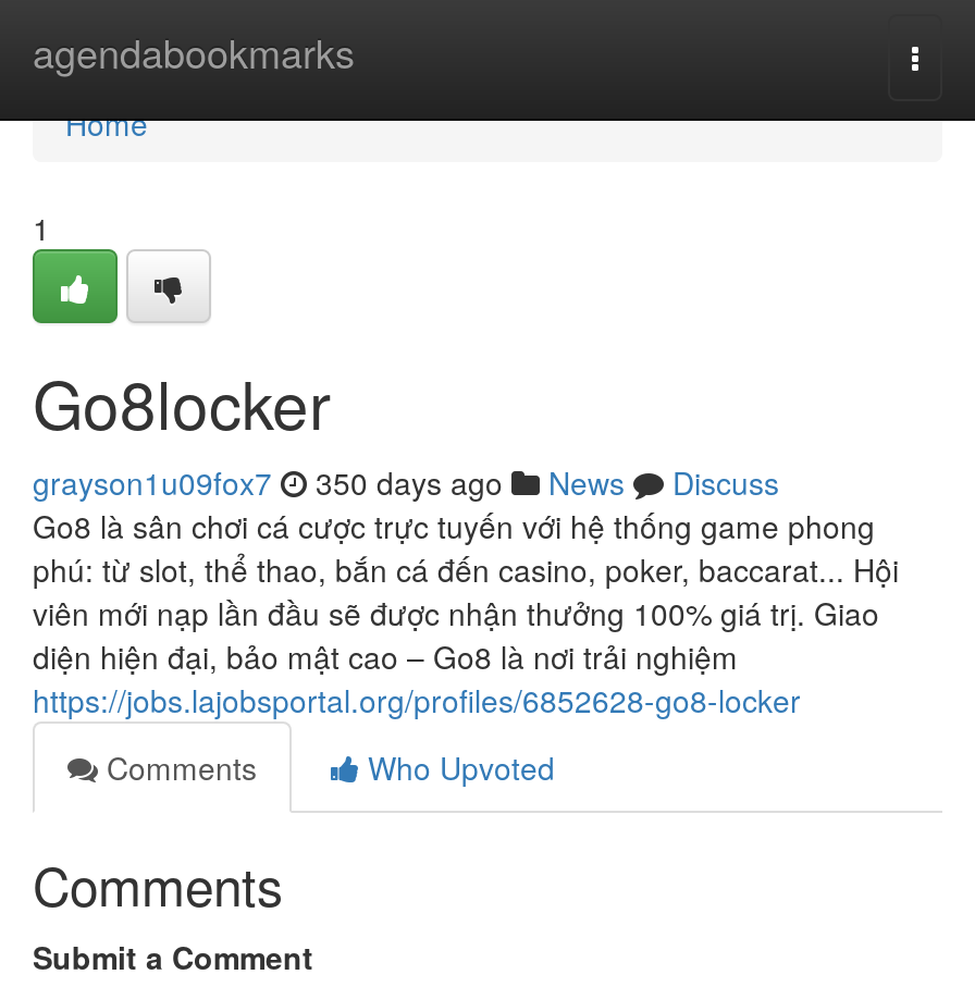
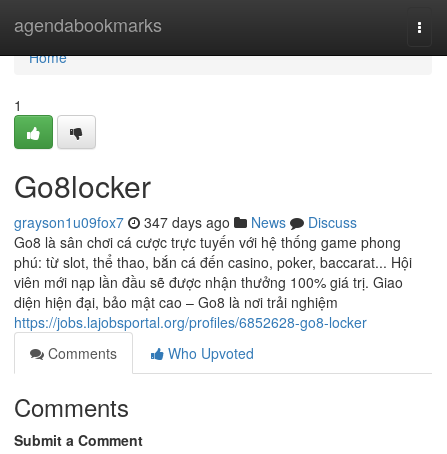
- grayson1u09fox7 350 days ago News Discuss
+ grayson1u09fox7 347 days ago News Discuss
